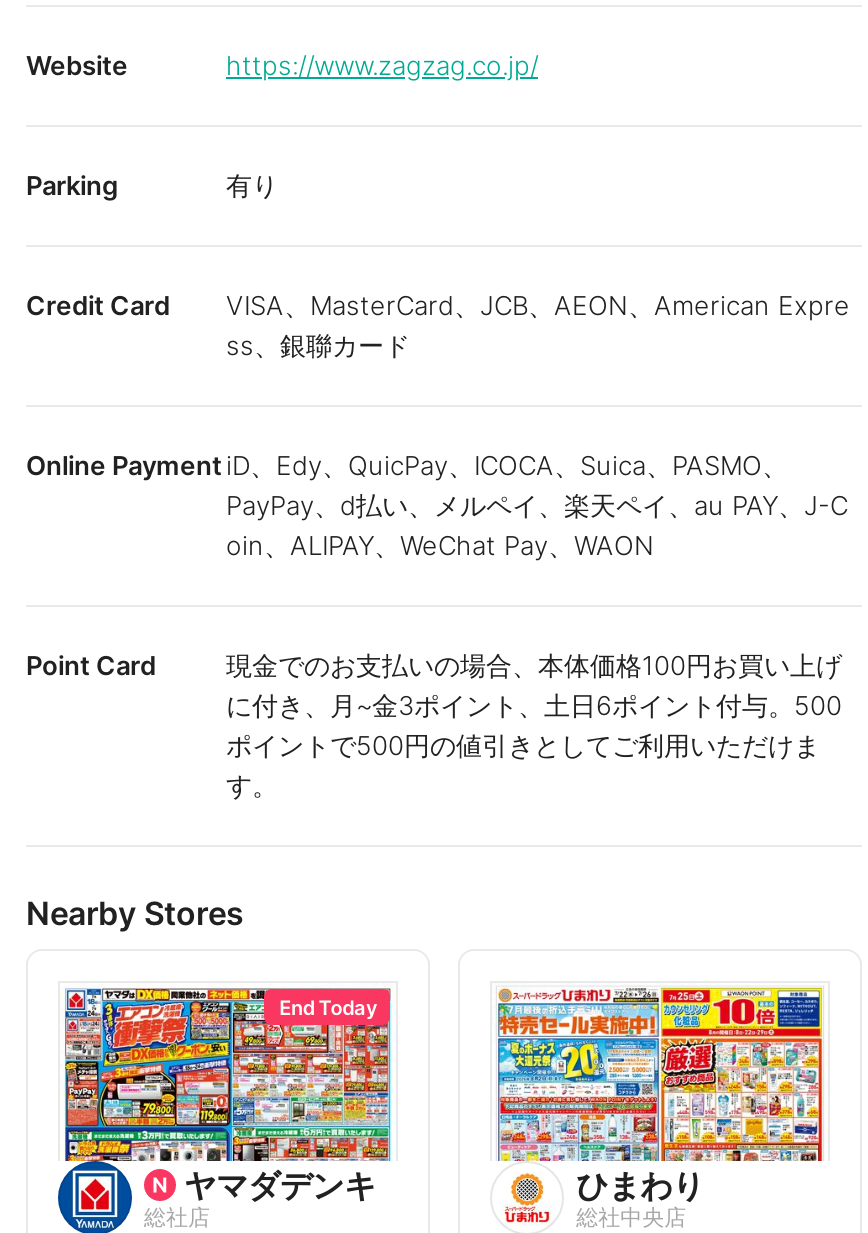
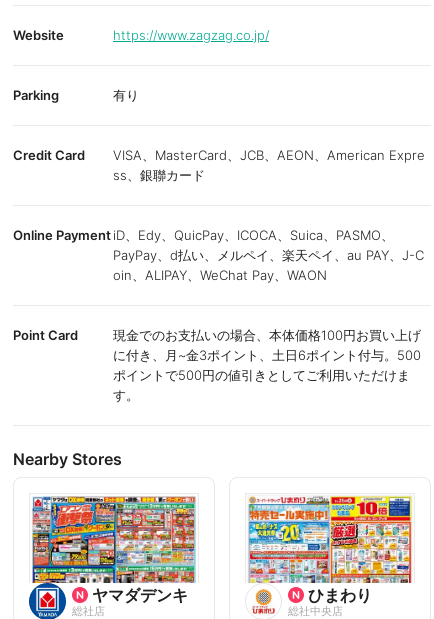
- End Today
